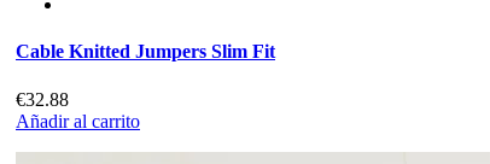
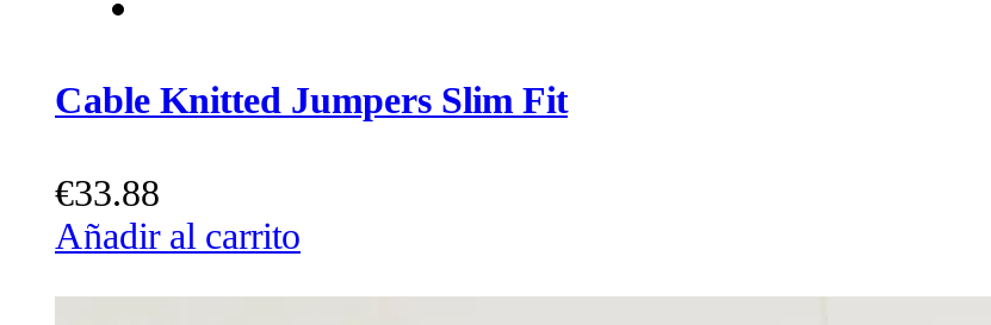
- €32.88
+ €33.88
